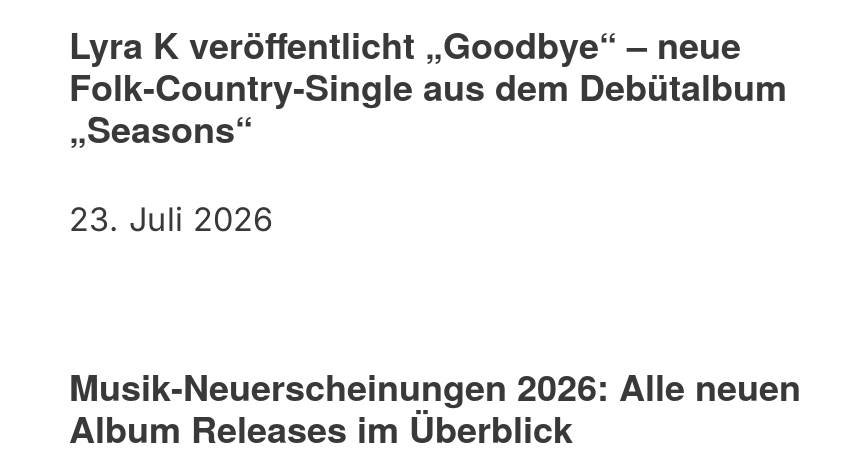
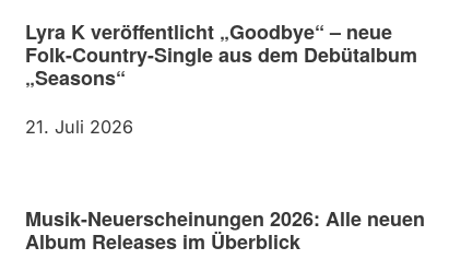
- 23. Juli 2026
+ 21. Juli 2026
